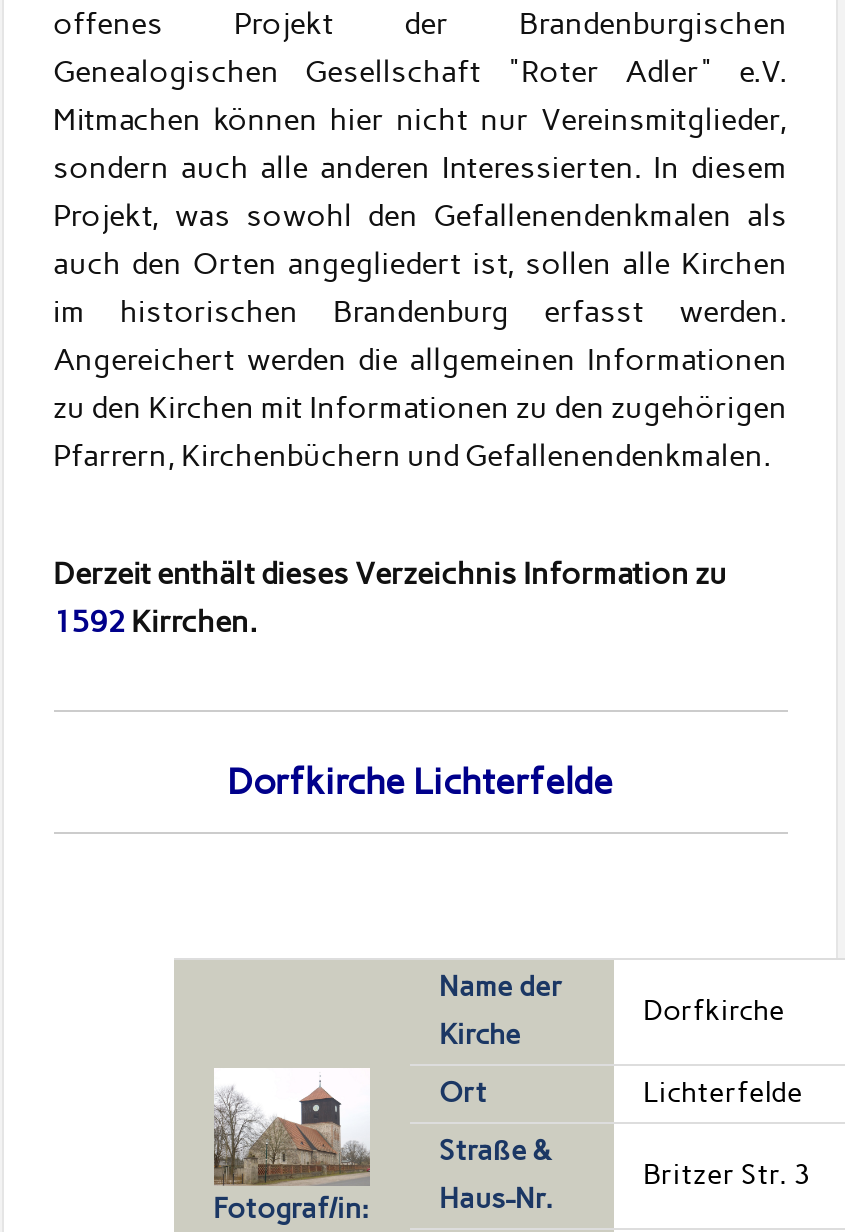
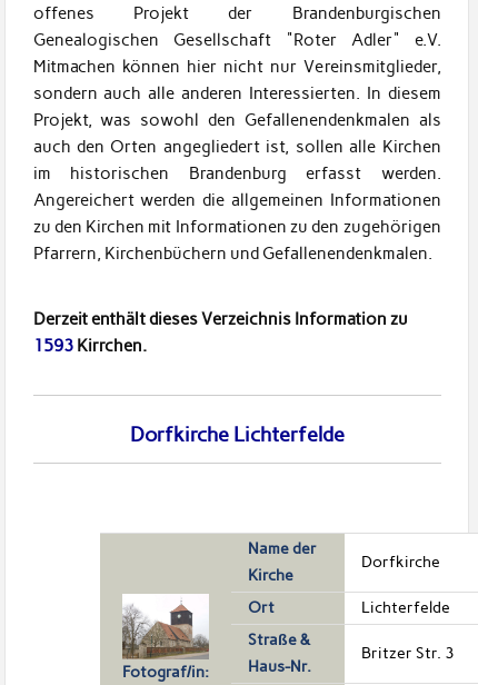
- 1592 Kirrchen.
+ 1593 Kirrchen.
